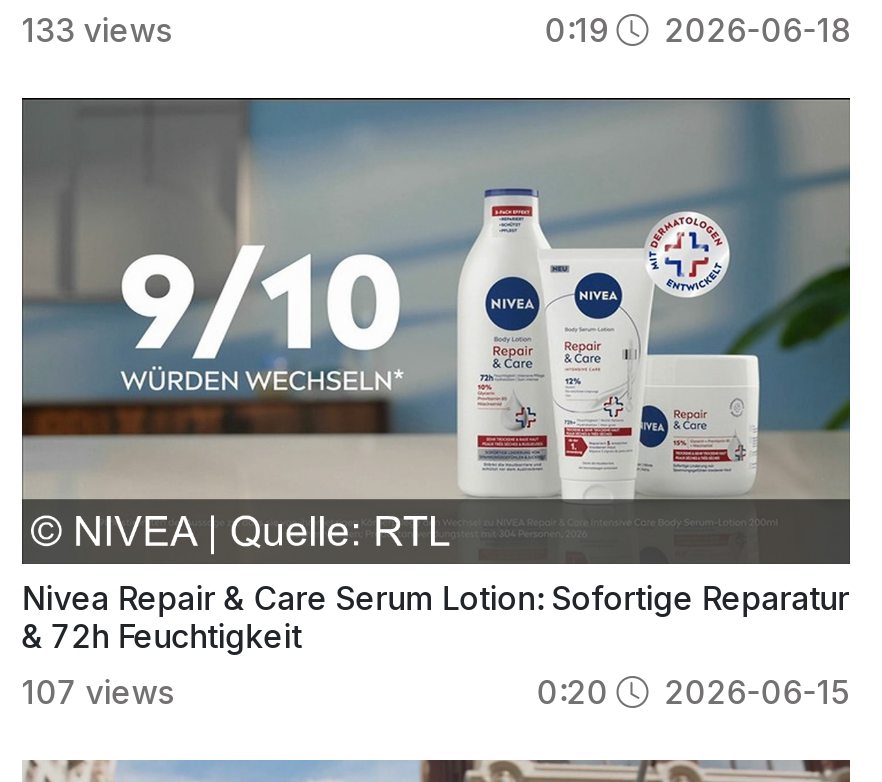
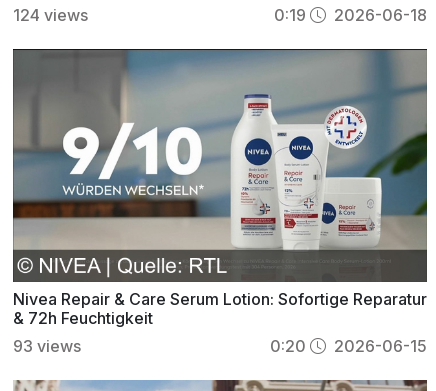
- 133 views
+ 124 views

- 107 views
+ 93 views
